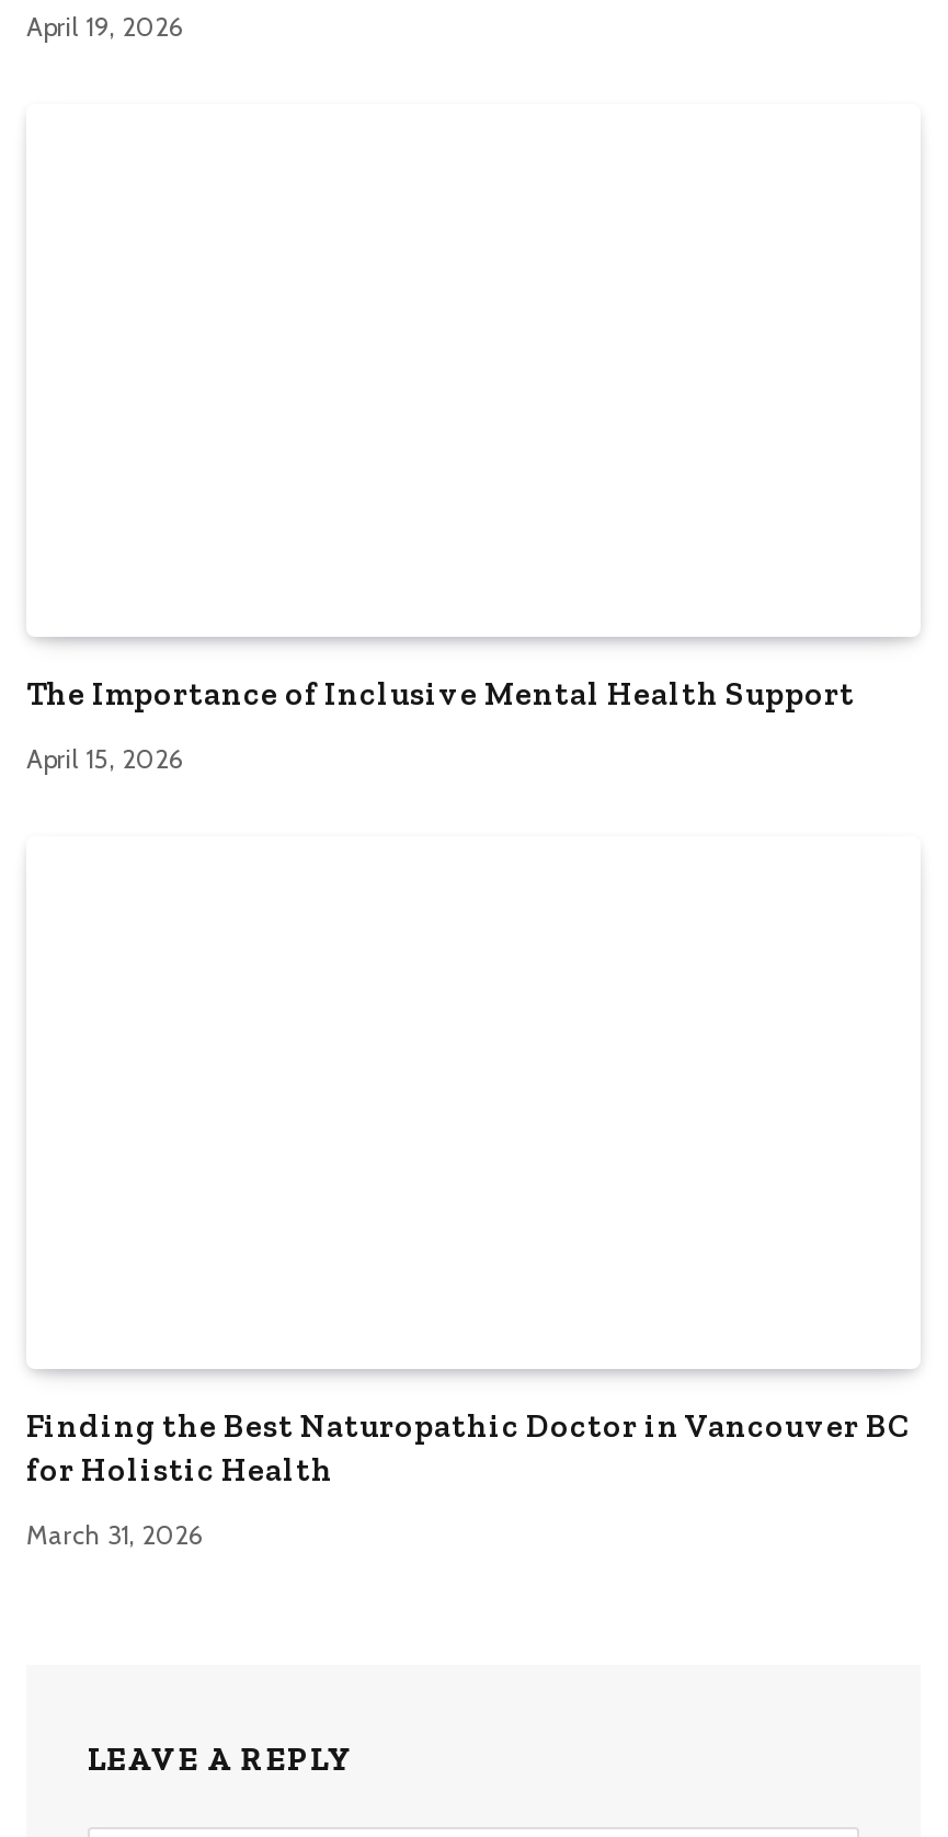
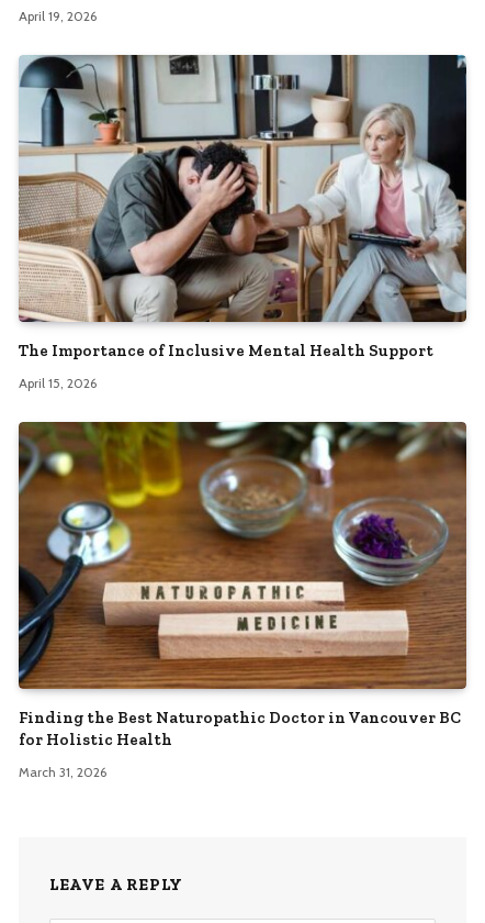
+ [image]

+ [image]
